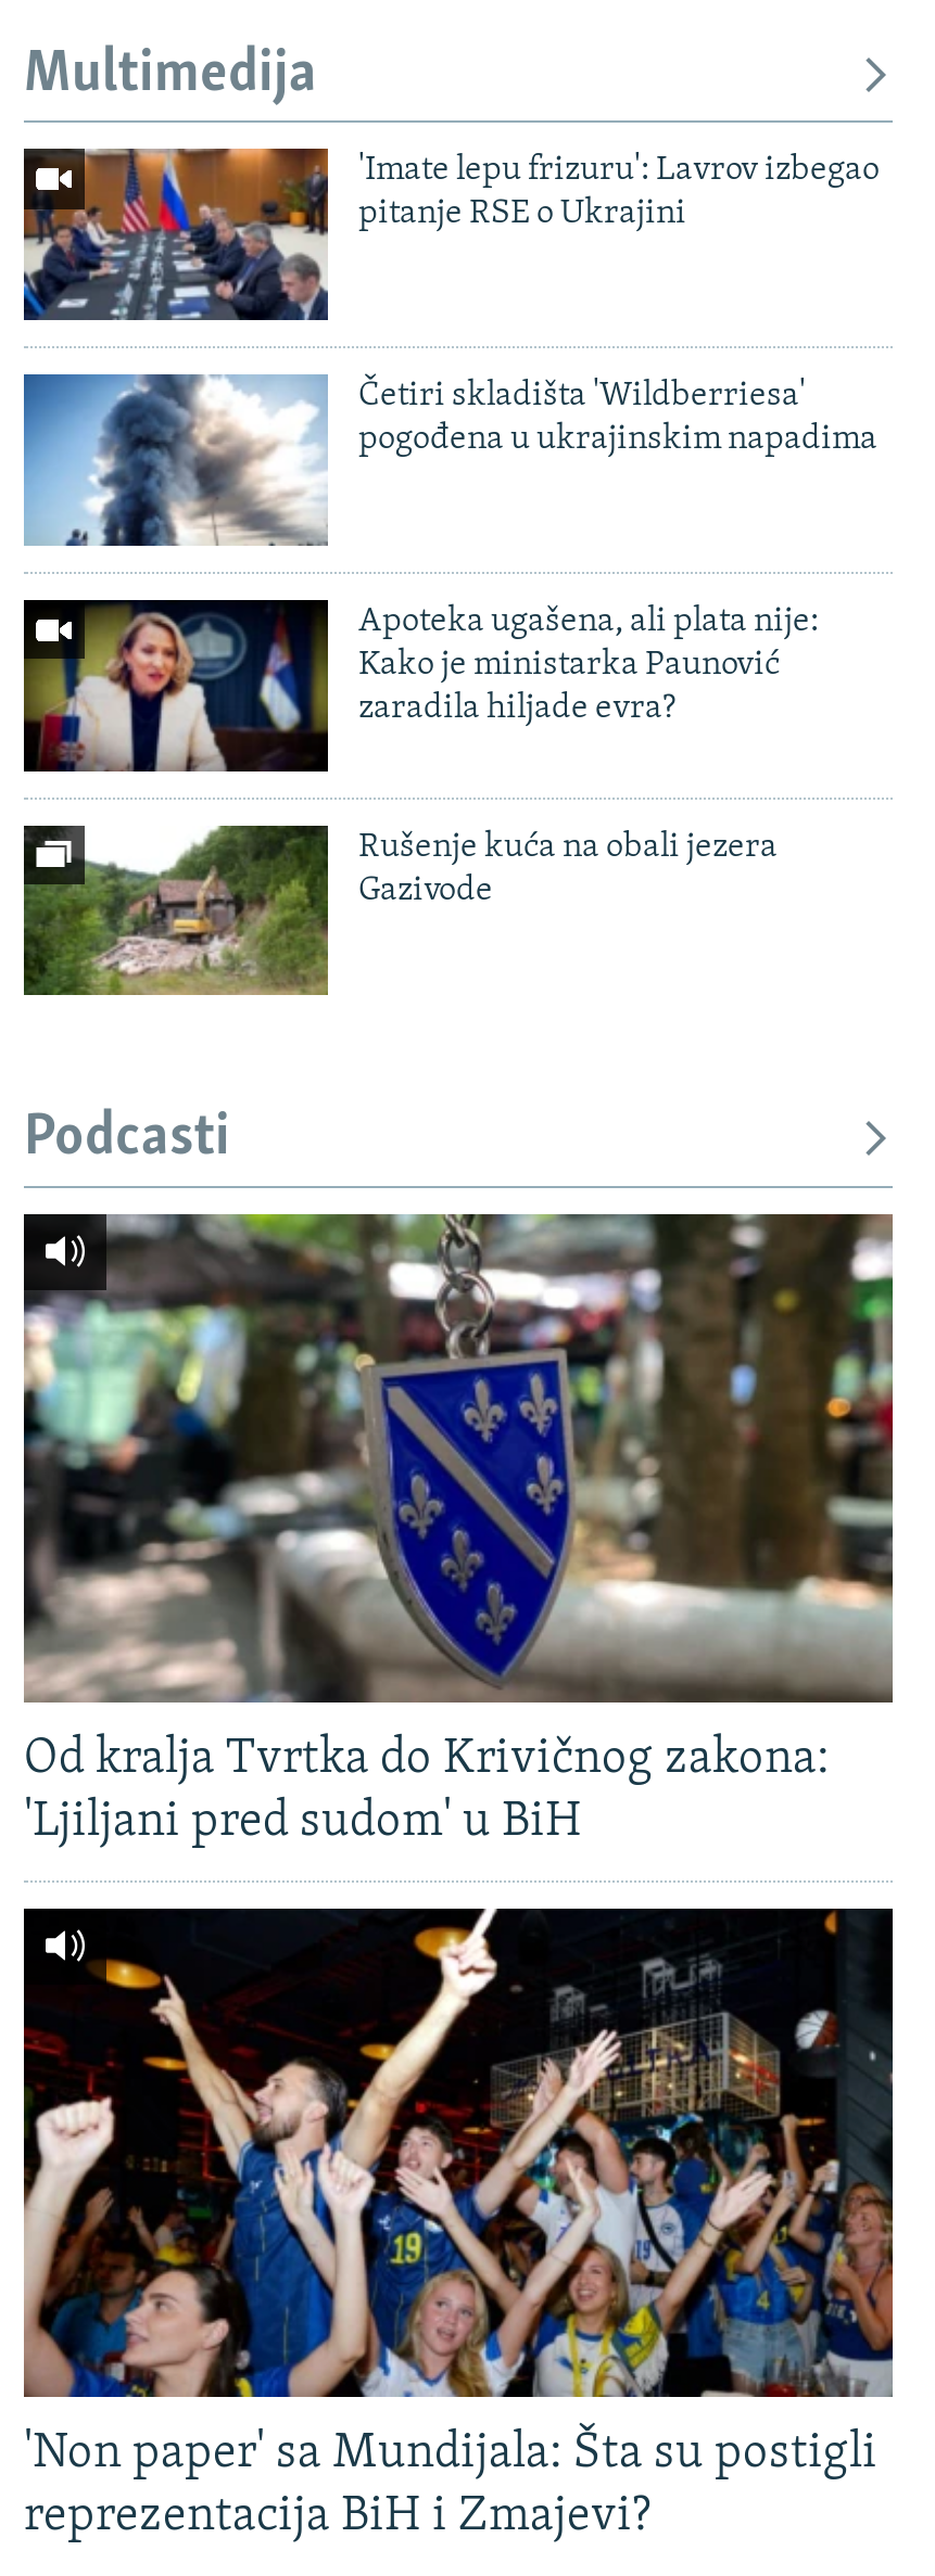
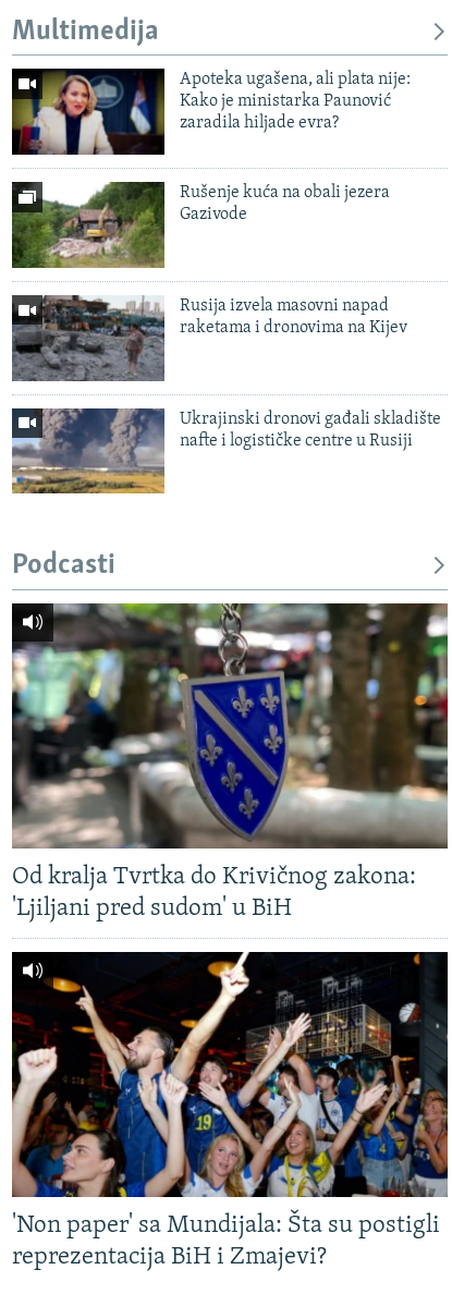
- [image]
- 'Imate lepu frizuru': Lavrov izbegao
- pitanje RSE o Ukrajini

- [image]
- Četiri skladišta 'Wildberriesa'
- pogođena u ukrajinskim napadima

moved up: [image] | Apoteka ugašena, ali plata nije: | Kako je ministarka Paunović | zaradila hiljade evra? | Rušenje kuća na obali jezera | Gazivode

moved up: [image]

+ [image]
+ Rusija izvela masovni napad
+ raketama i dronovima na Kijev

+ [image]
+ Ukrajinski dronovi gađali skladište
+ nafte i logističke centre u Rusiji
